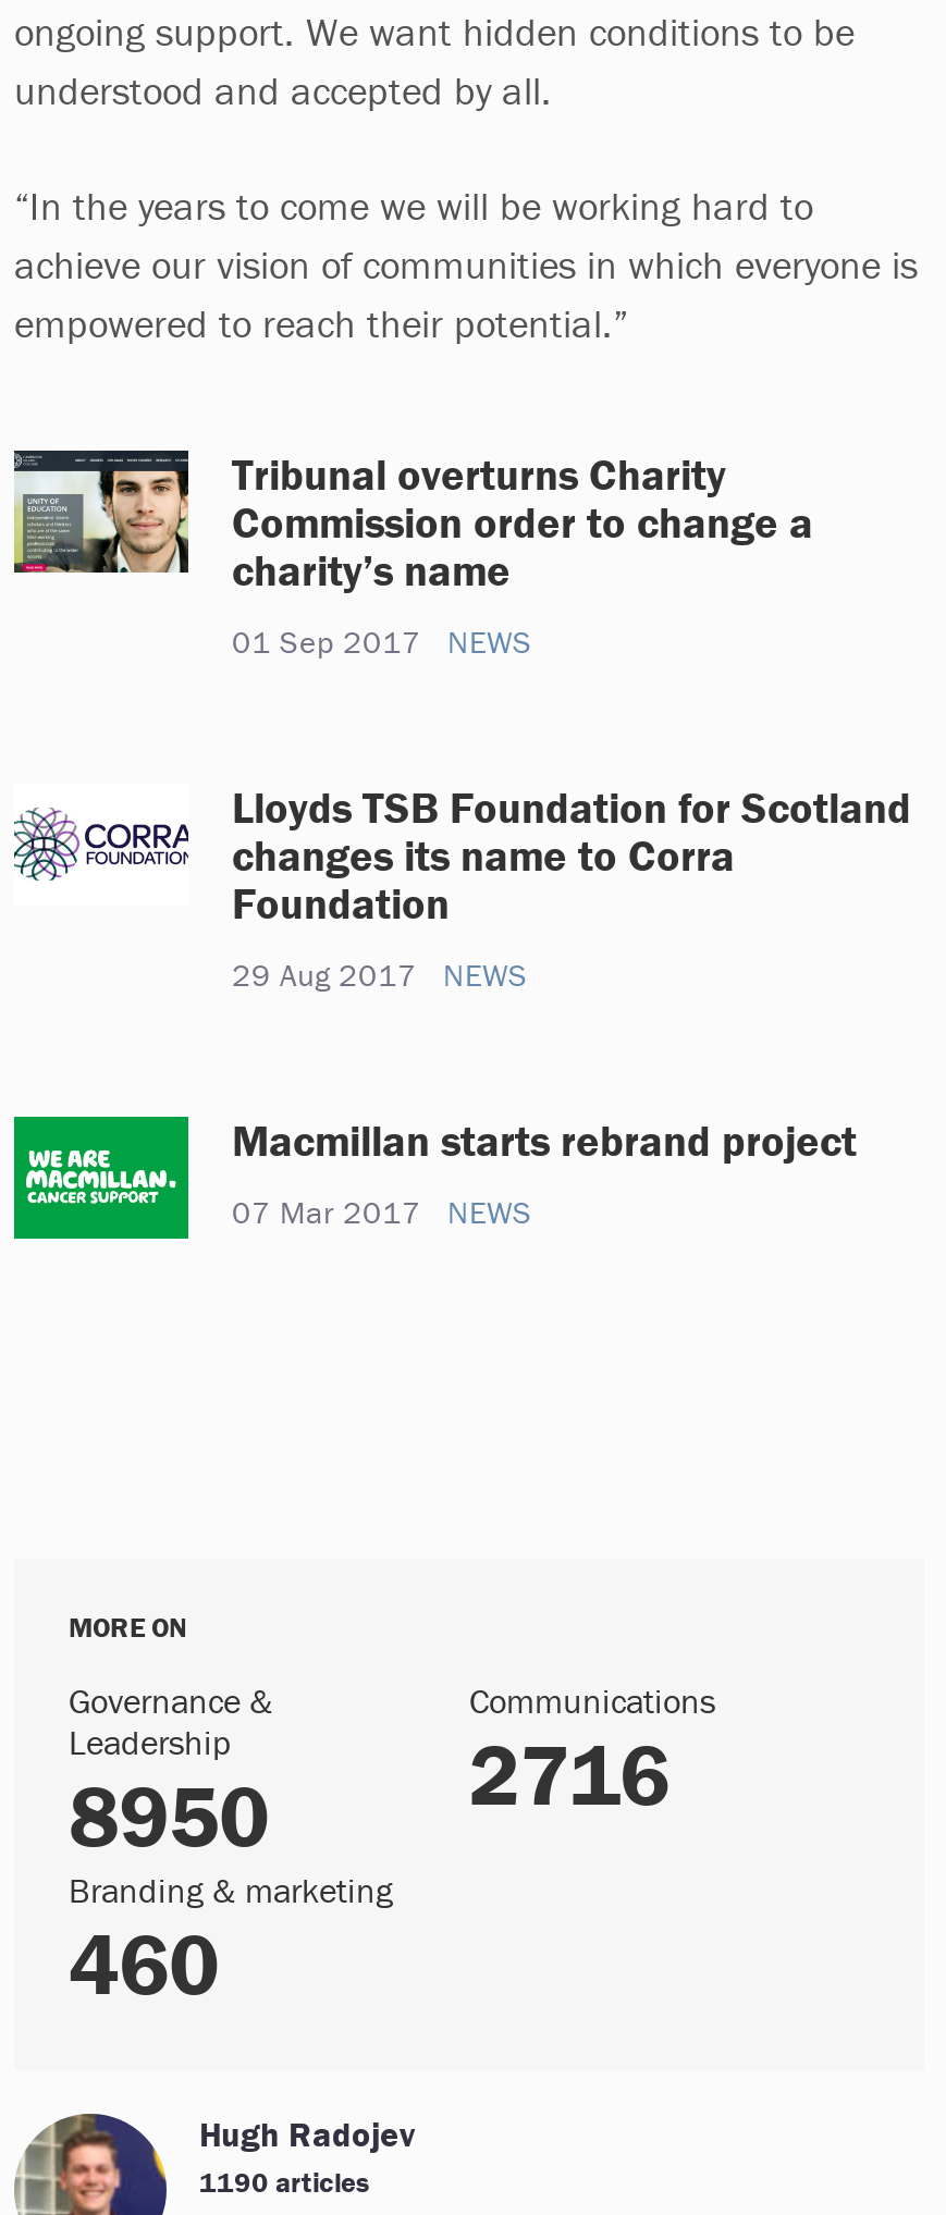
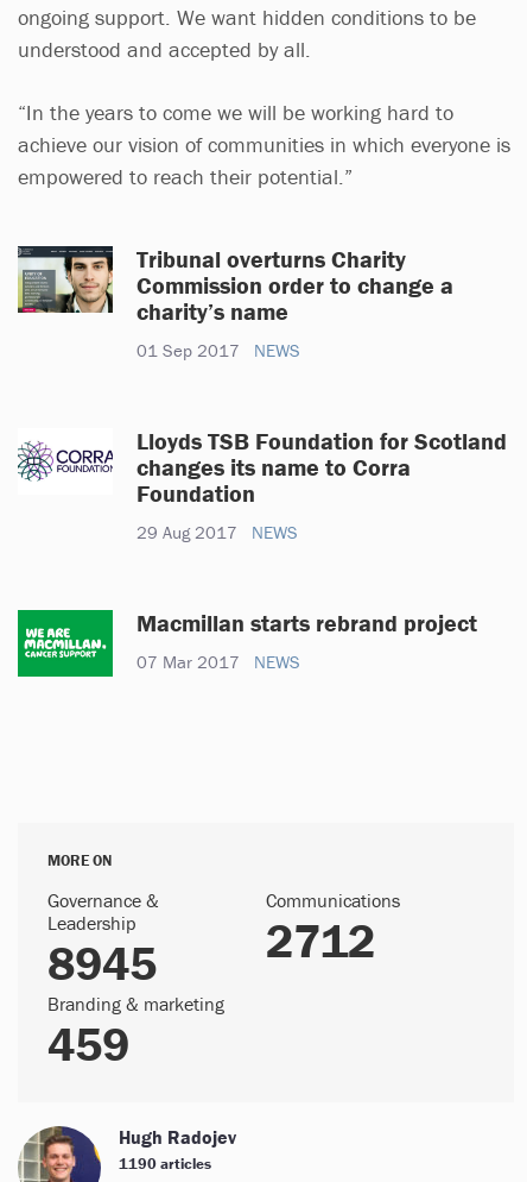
- 2716
+ 2712

- 8950
+ 8945

- 460
+ 459
